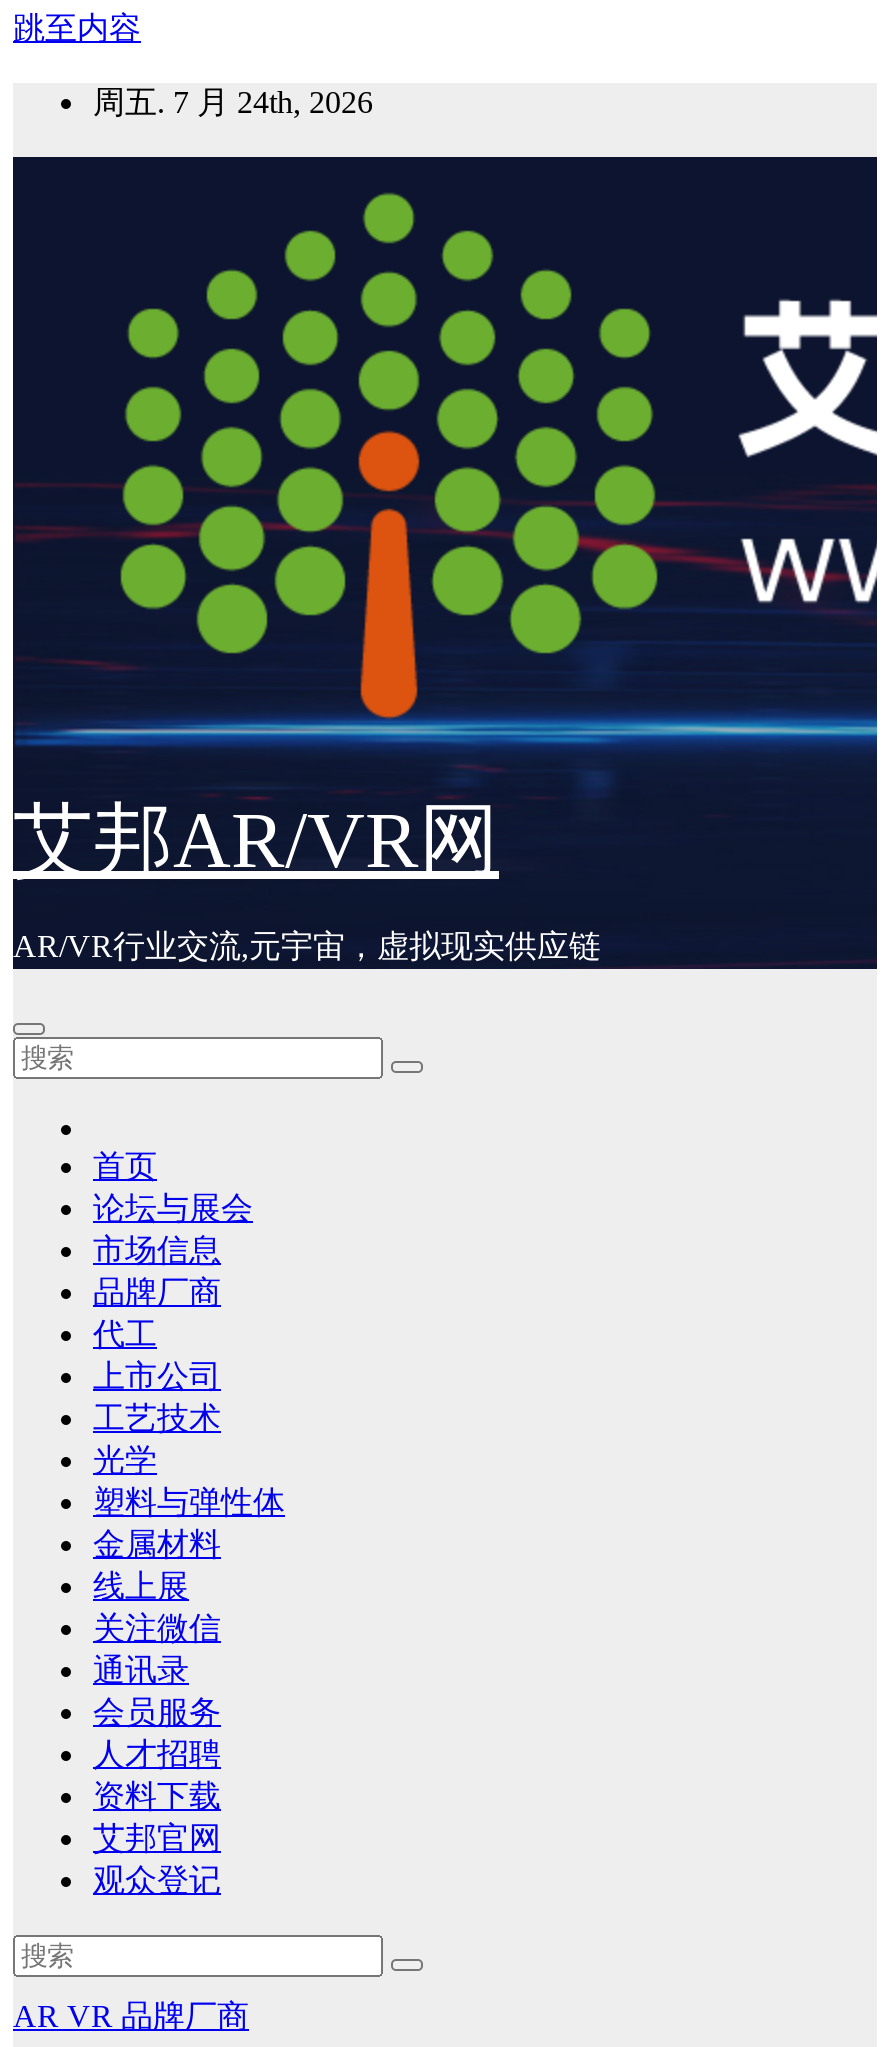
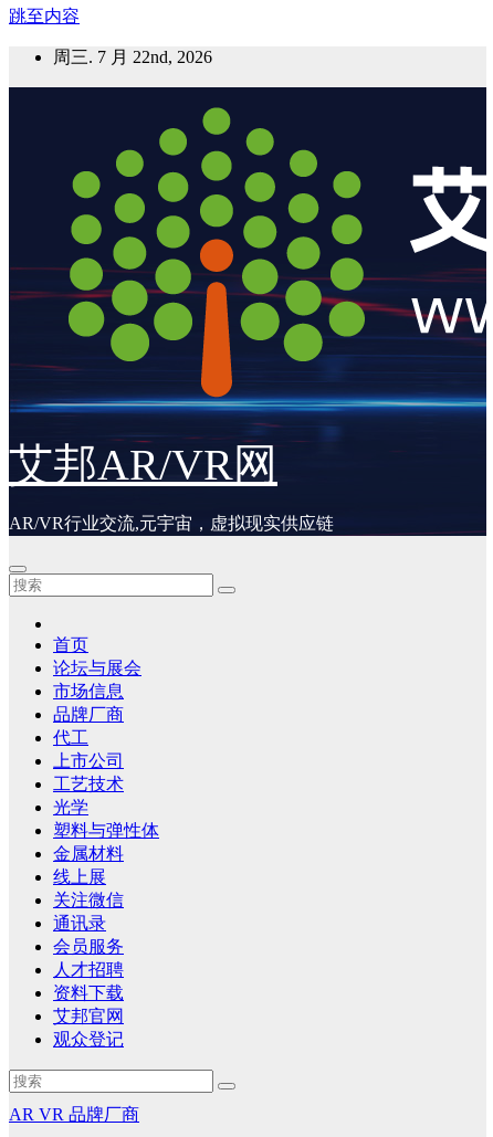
- 周五. 7 月 24th, 2026
+ 周三. 7 月 22nd, 2026
